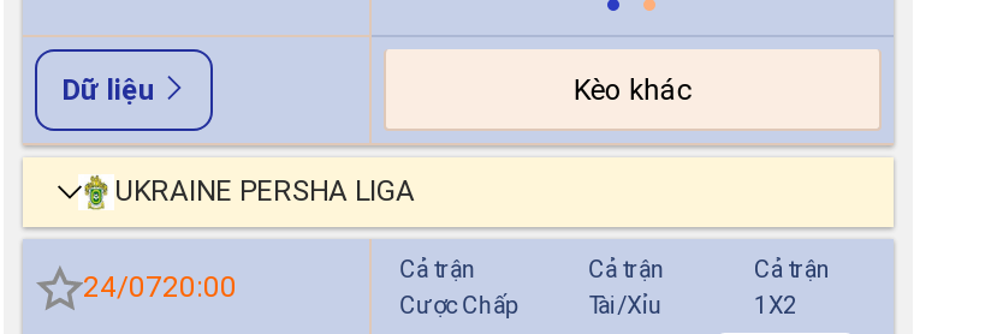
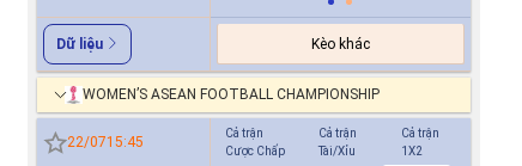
- UKRAINE PERSHA LIGA
+ WOMEN’S ASEAN FOOTBALL CHAMPIONSHIP

- 24/0720:00
+ 22/0715:45
